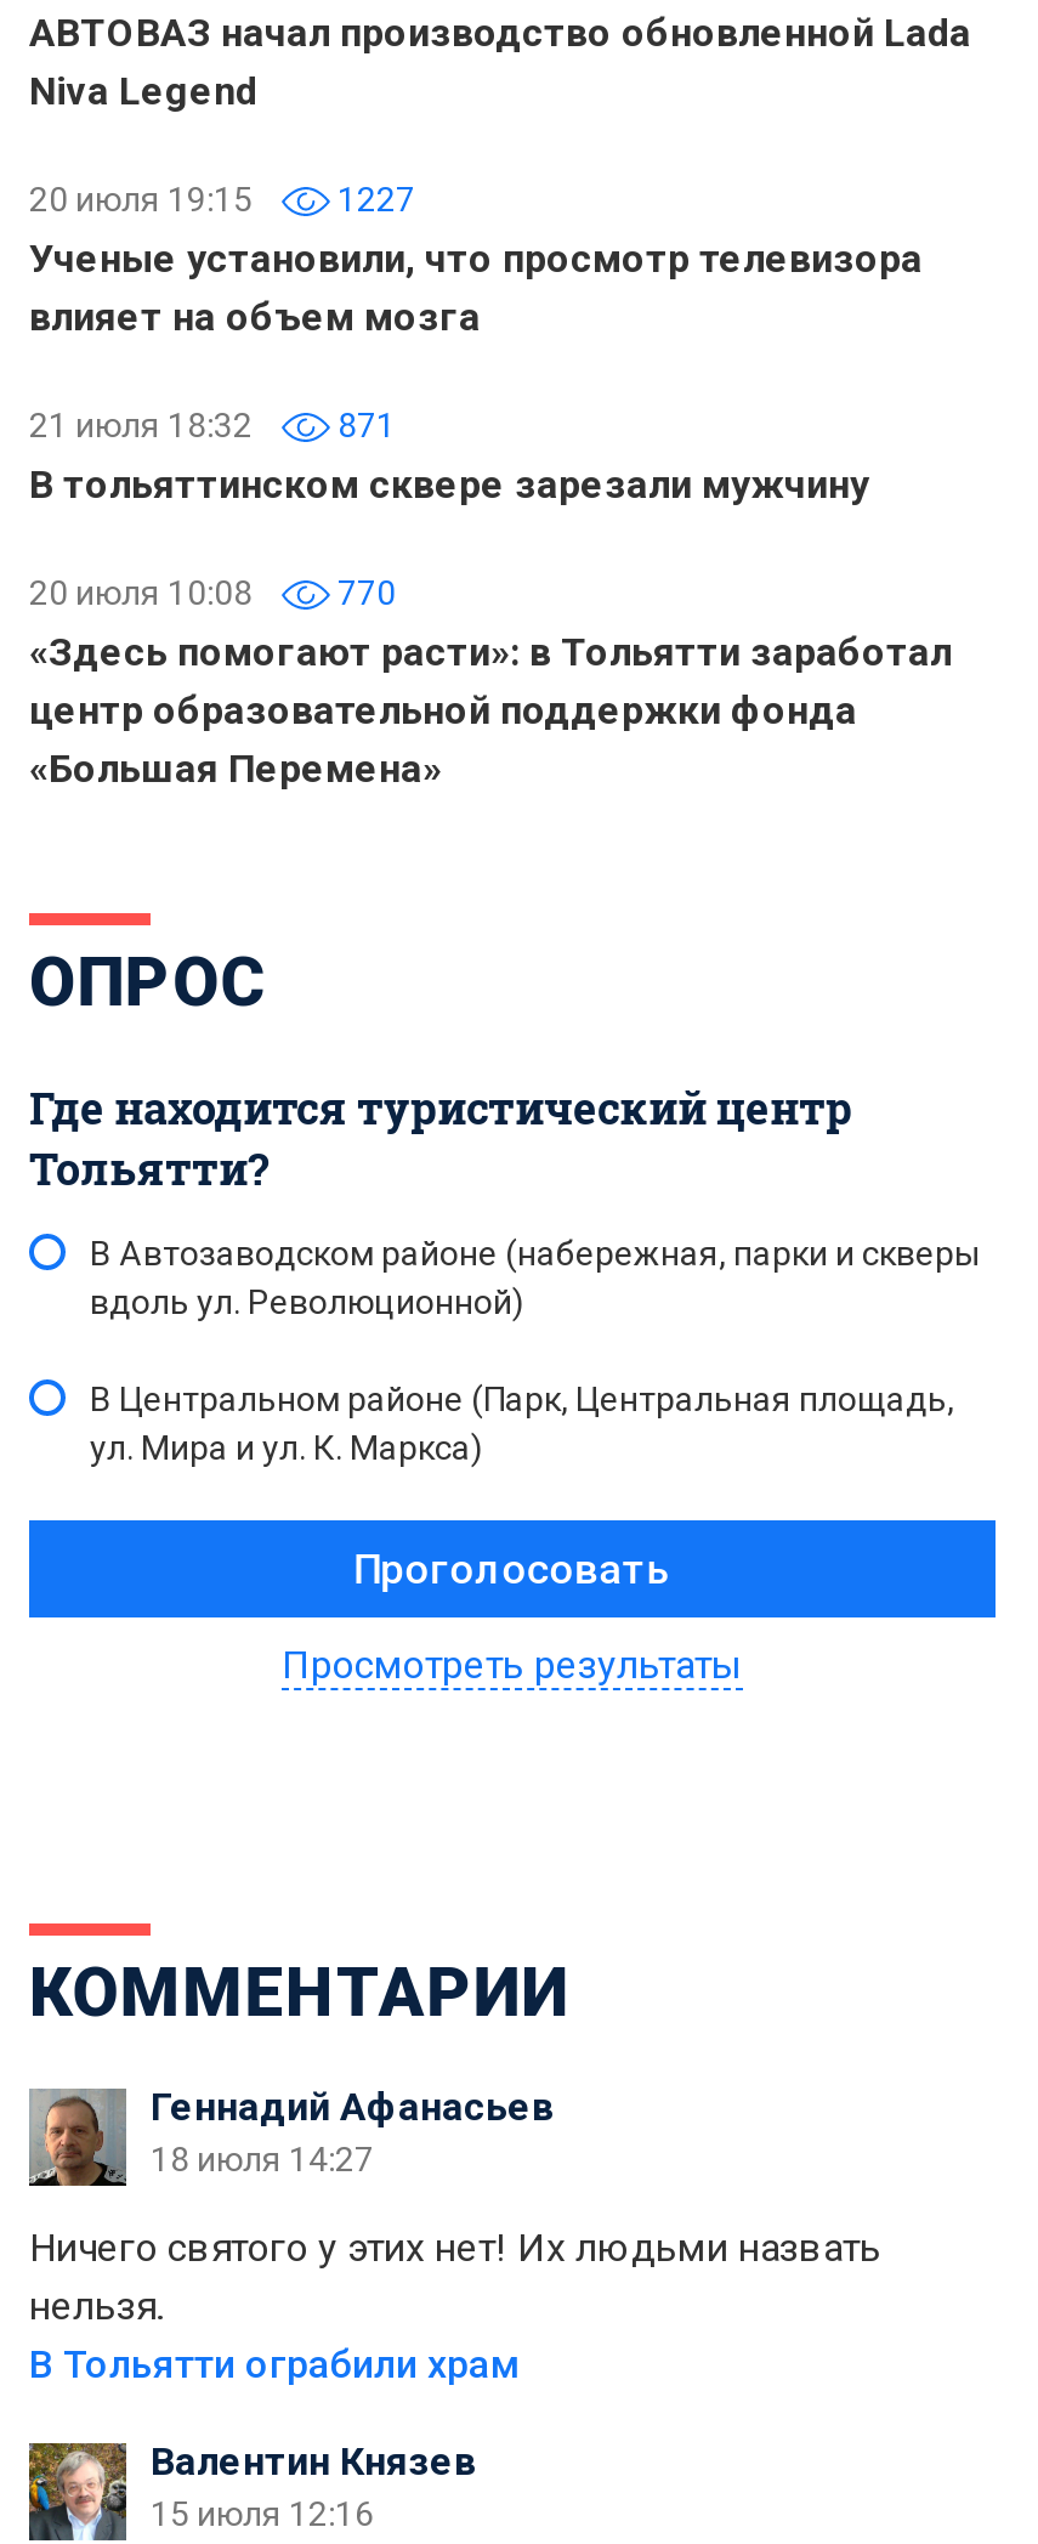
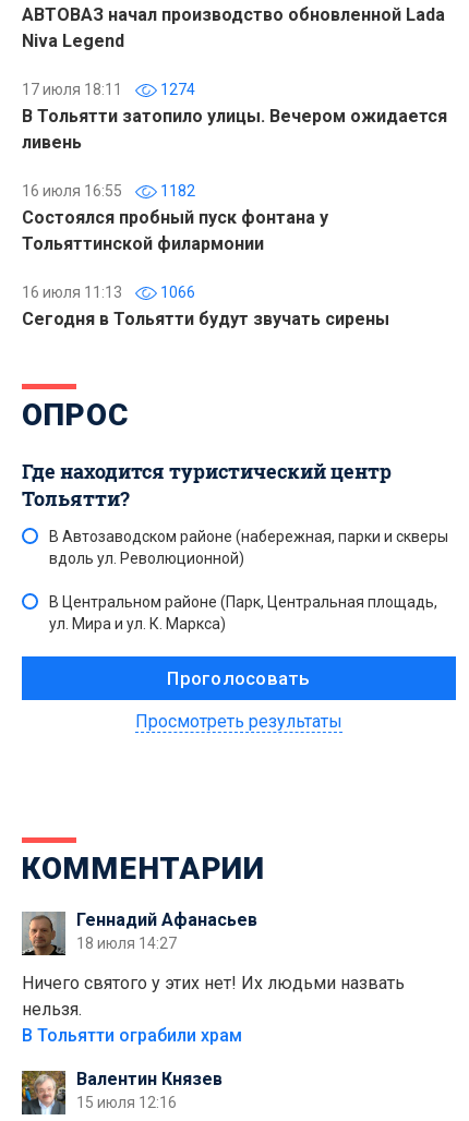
- 20 июля 19:15
- 1227
- Ученые установили, что просмотр телевизора
- влияет на объем мозга
+ 17 июля 18:11
+ 1274
+ В Тольятти затопило улицы. Вечером ожидается
+ ливень

- 21 июля 18:32
- 871
- В тольяттинском сквере зарезали мужчину
+ 16 июля 16:55
+ 1182
+ Состоялся пробный пуск фонтана у
+ Тольяттинской филармонии

- 20 июля 10:08
- 770
- «Здесь помогают расти»: в Тольятти заработал
- центр образовательной поддержки фонда
- «Большая Перемена»
+ 16 июля 11:13
+ 1066
+ Сегодня в Тольятти будут звучать сирены
